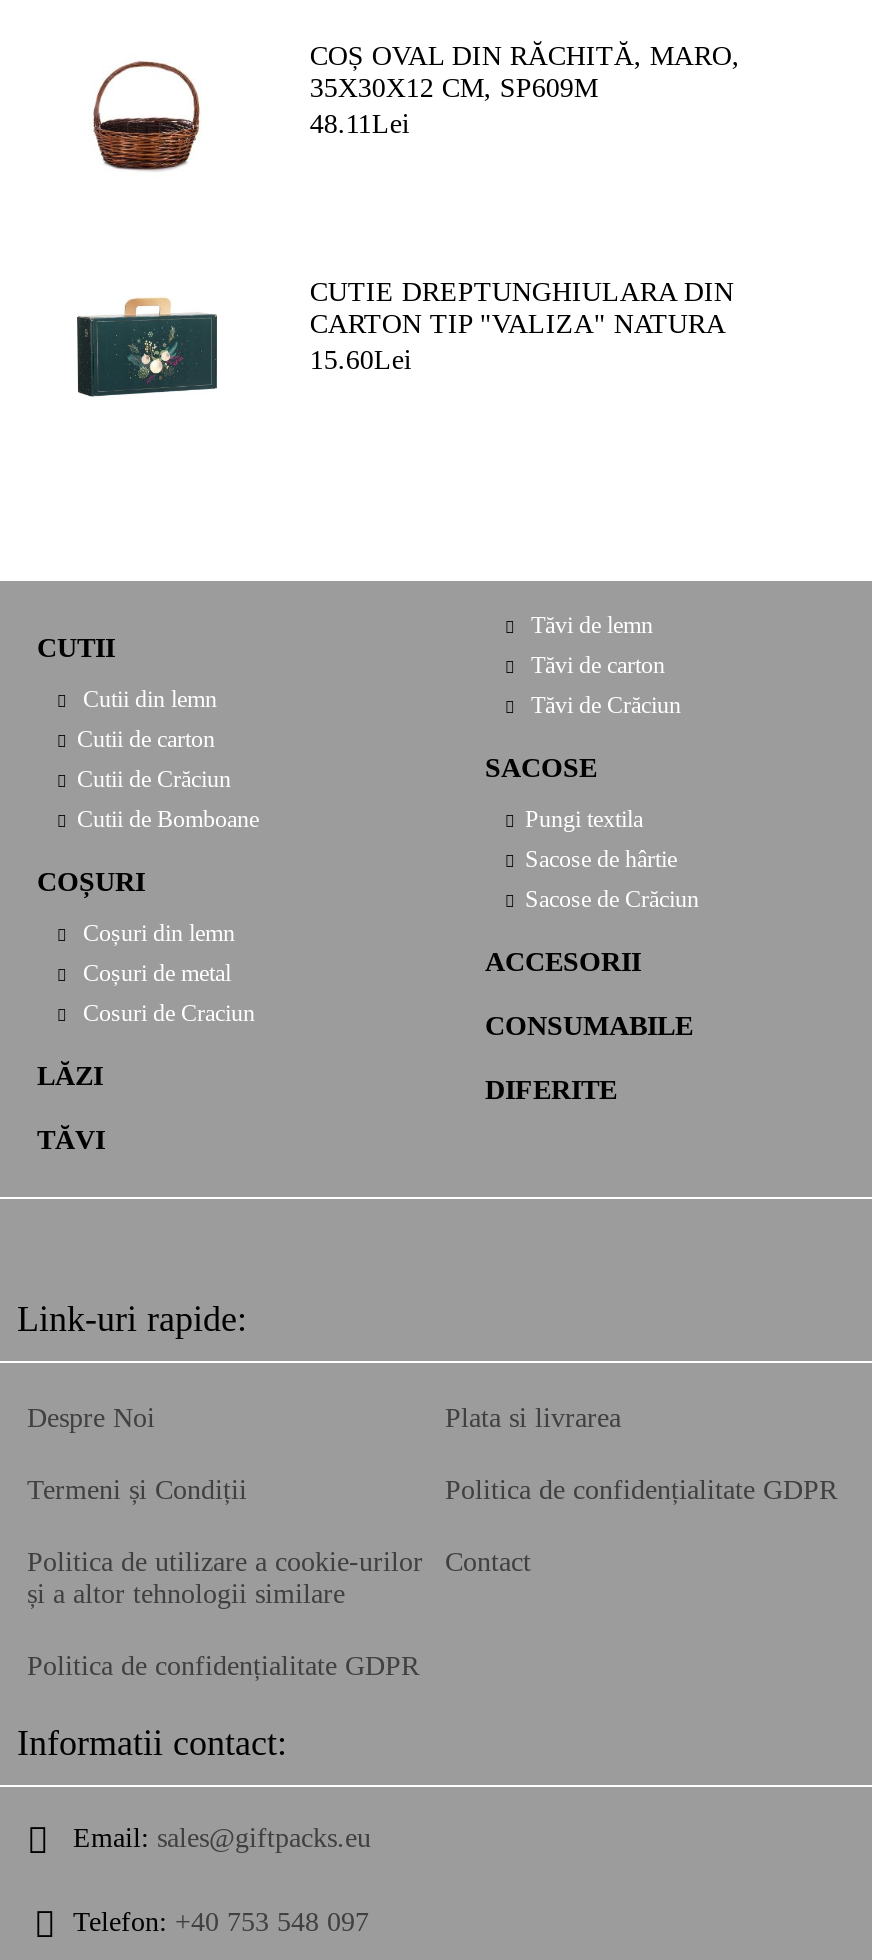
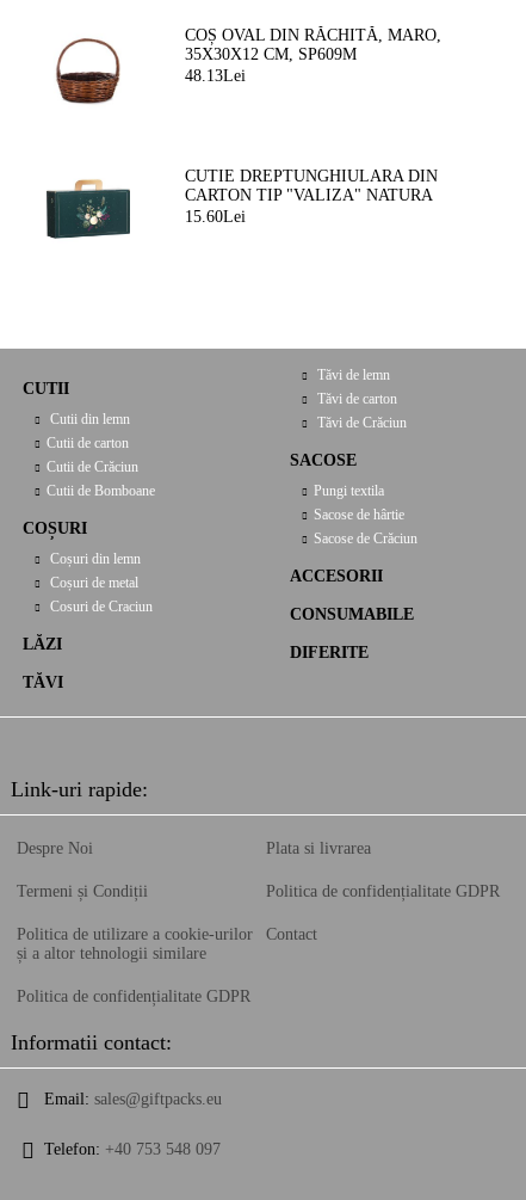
- 48.11Lei
+ 48.13Lei
